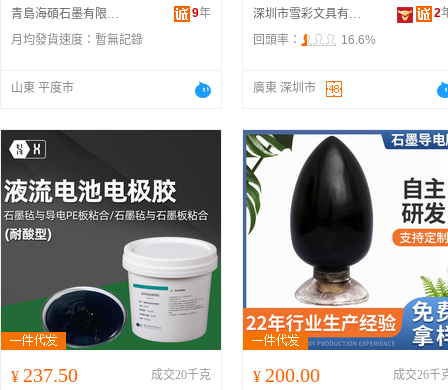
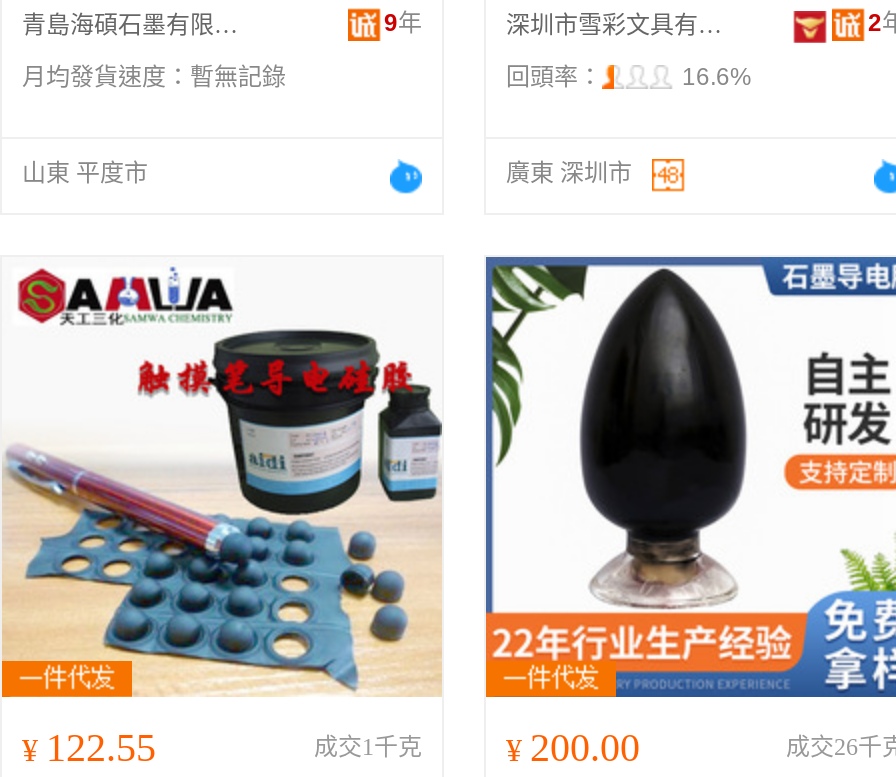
- [image]
- ¥ 237.50
- 成交20千克
+ [image]
+ ¥ 122.55
+ 成交1千克
